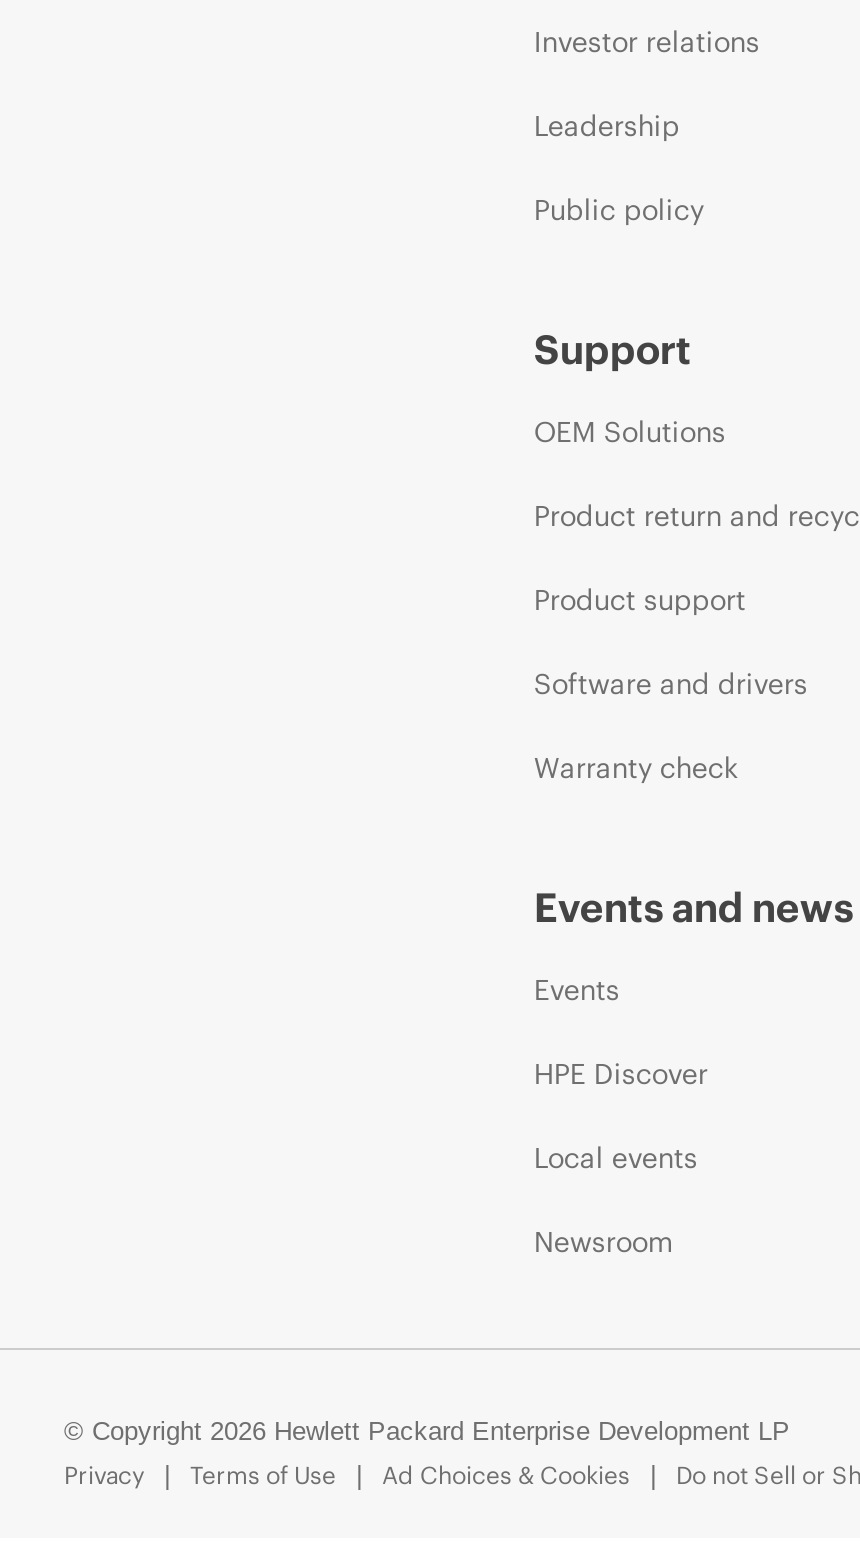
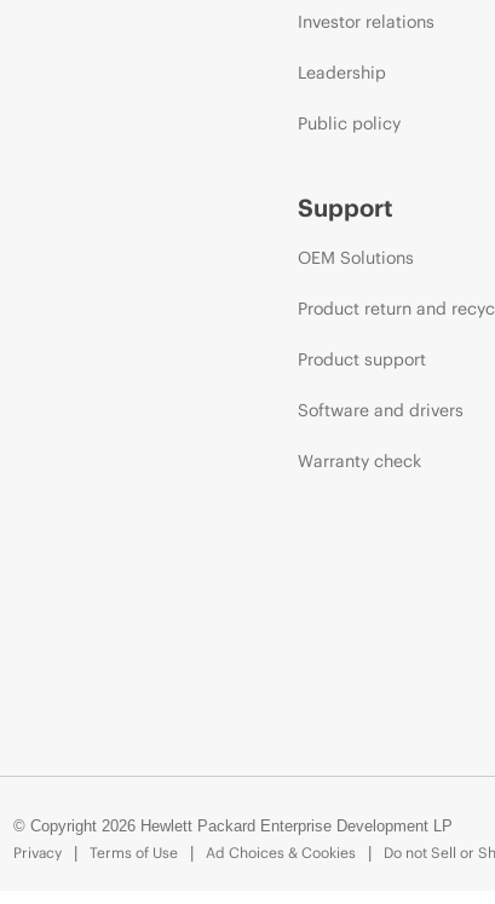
- Events and news
- Events
- HPE Discover
- Local events
- Newsroom
